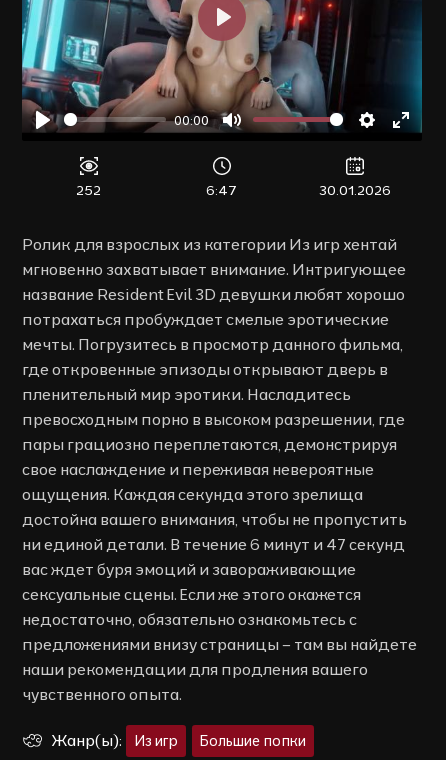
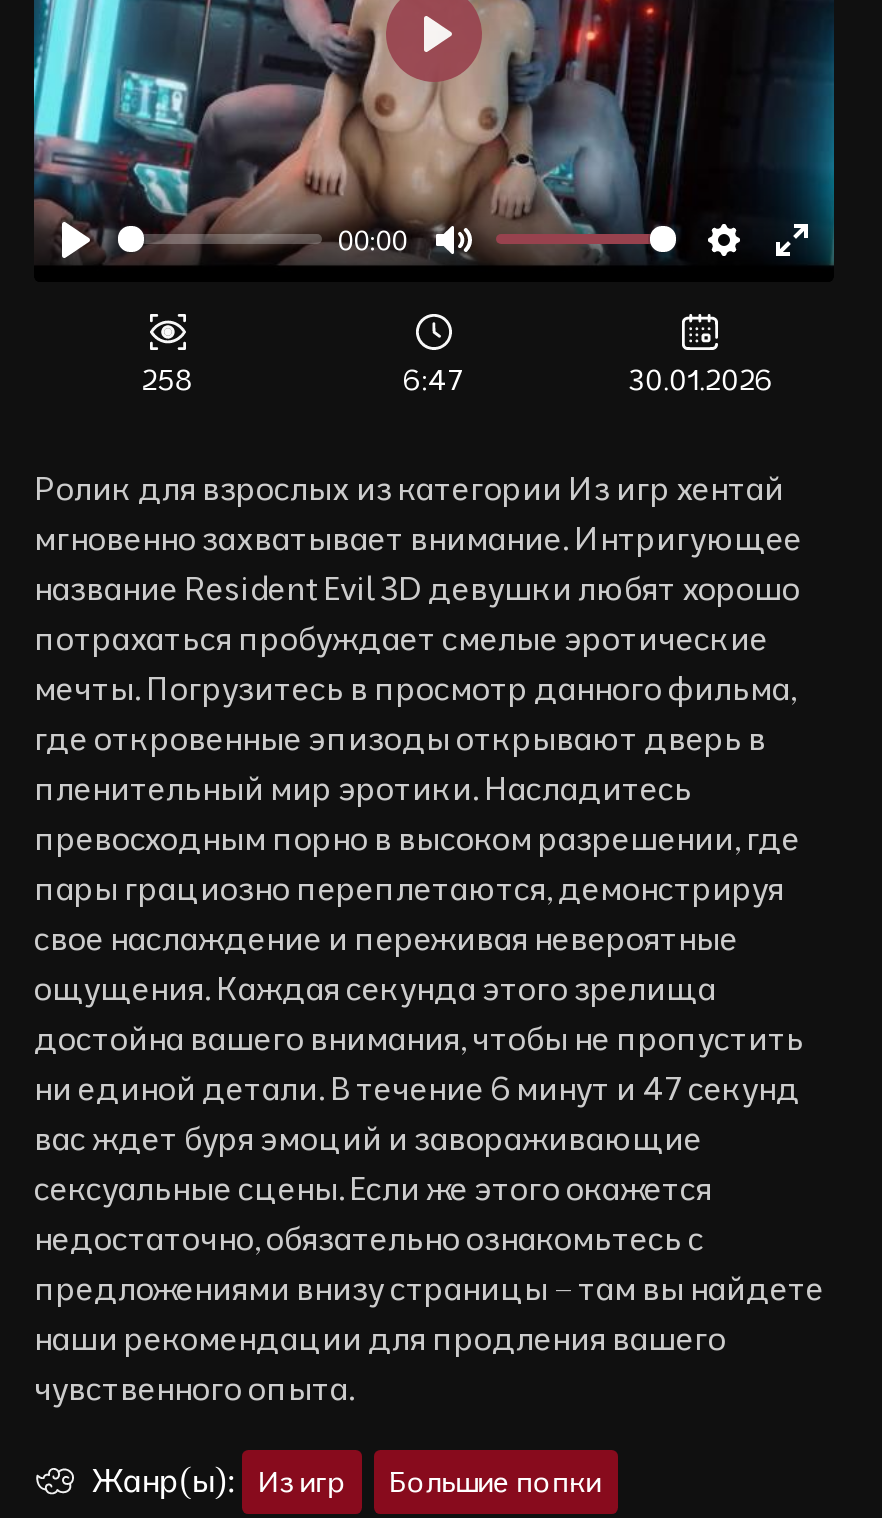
- 252
+ 258
